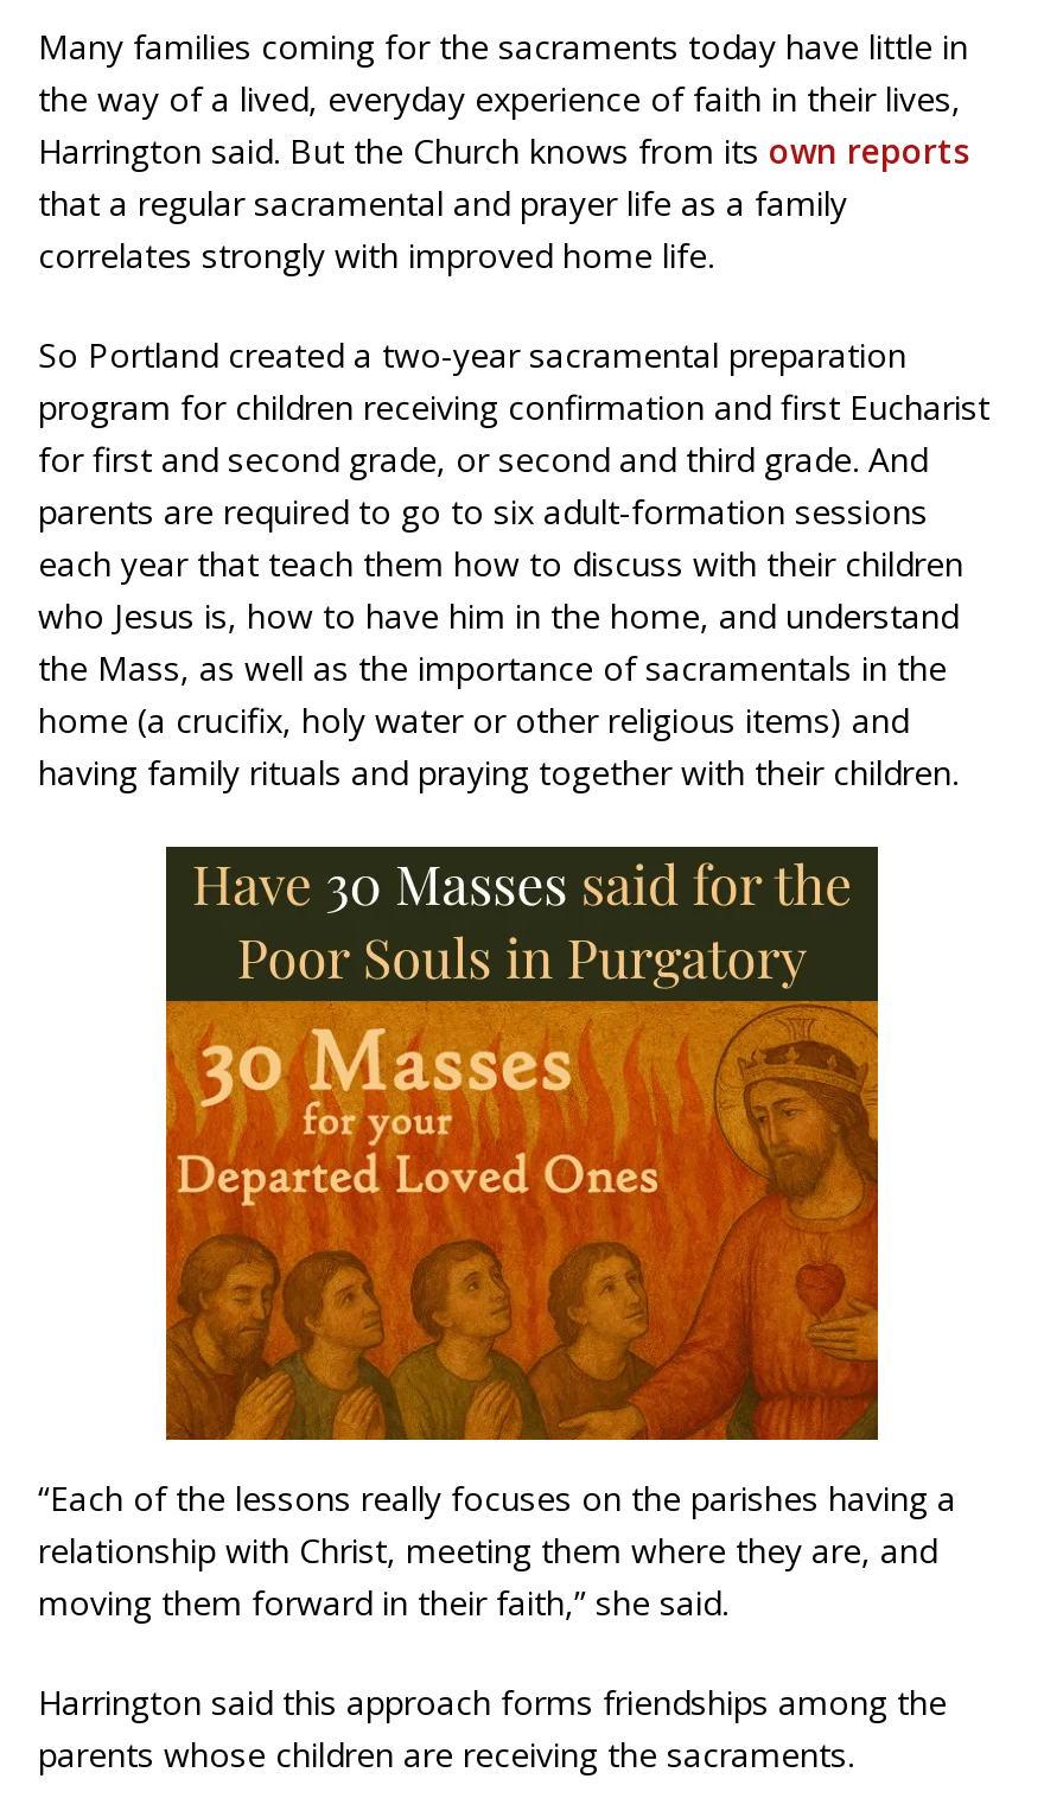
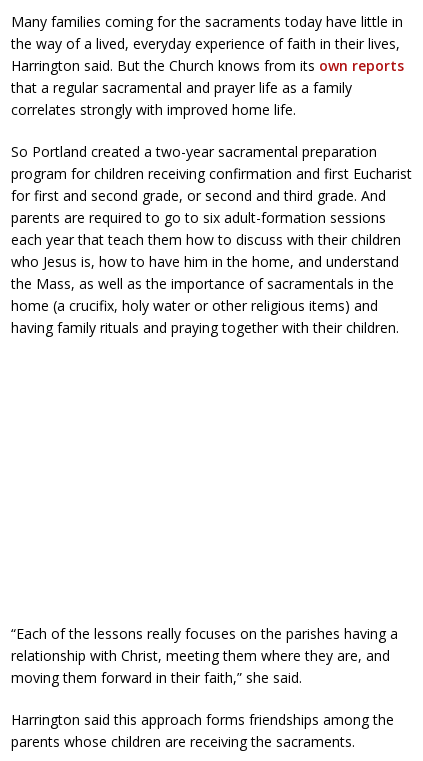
- [image]
